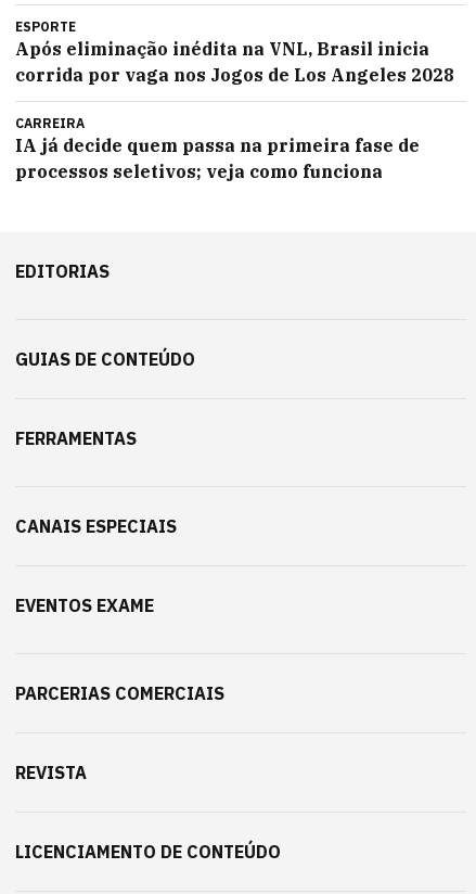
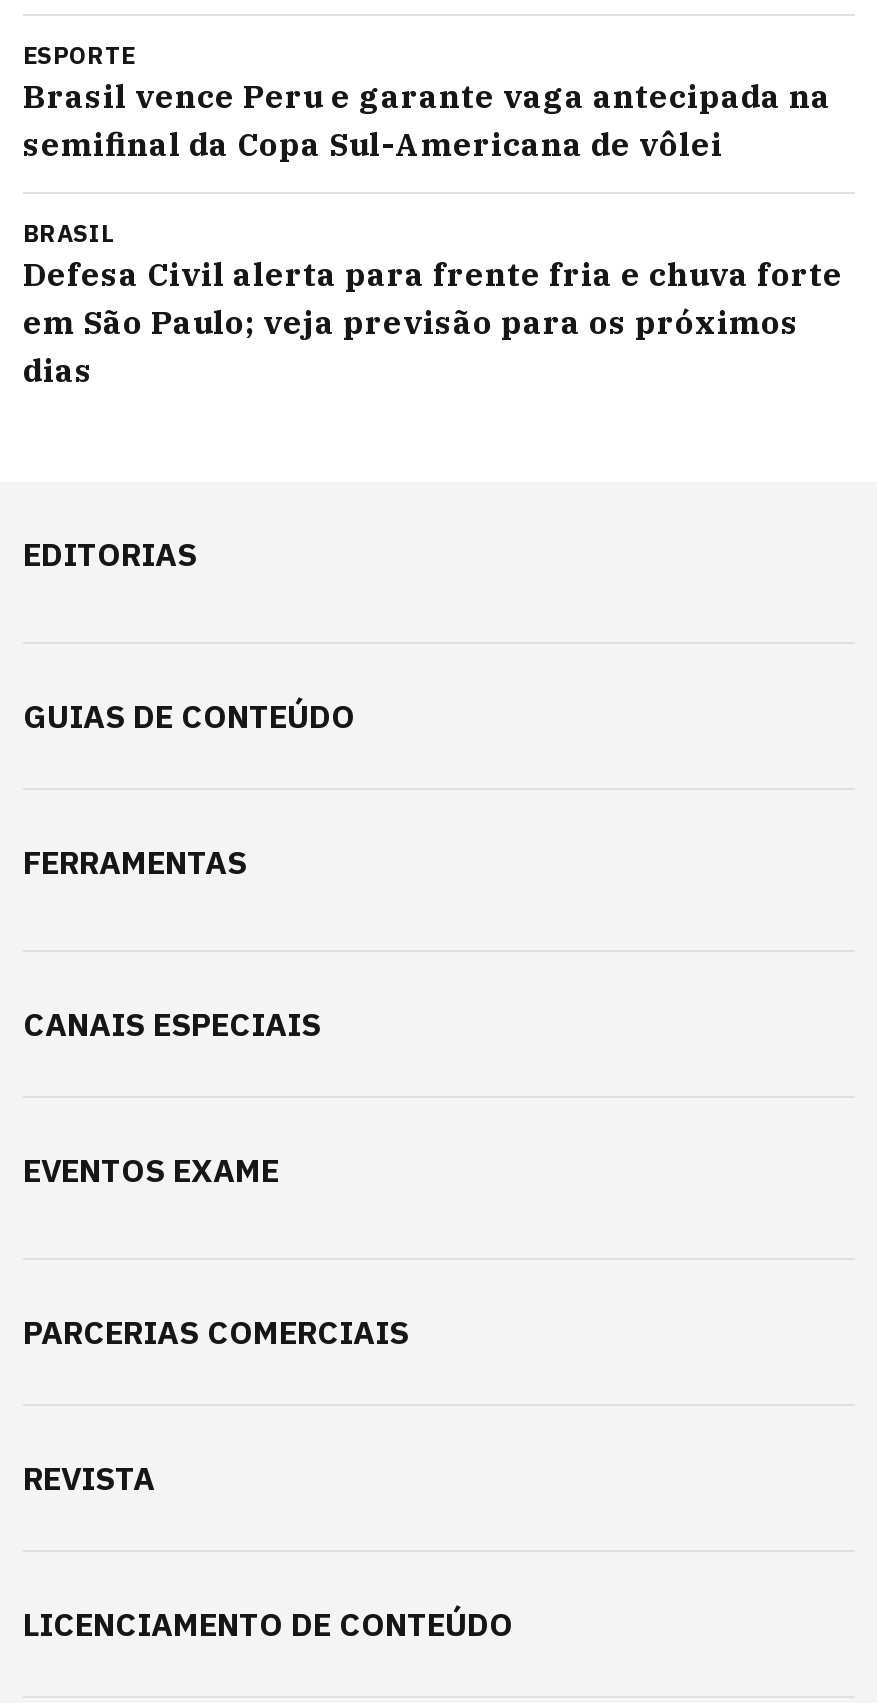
- Após eliminação inédita na VNL, Brasil inicia
- corrida por vaga nos Jogos de Los Angeles 2028
+ Brasil vence Peru e garante vaga antecipada na
+ semifinal da Copa Sul-Americana de vôlei

- CARREIRA
- IA já decide quem passa na primeira fase de
- processos seletivos; veja como funciona
+ BRASIL
+ Defesa Civil alerta para frente fria e chuva forte
+ em São Paulo; veja previsão para os próximos
+ dias
